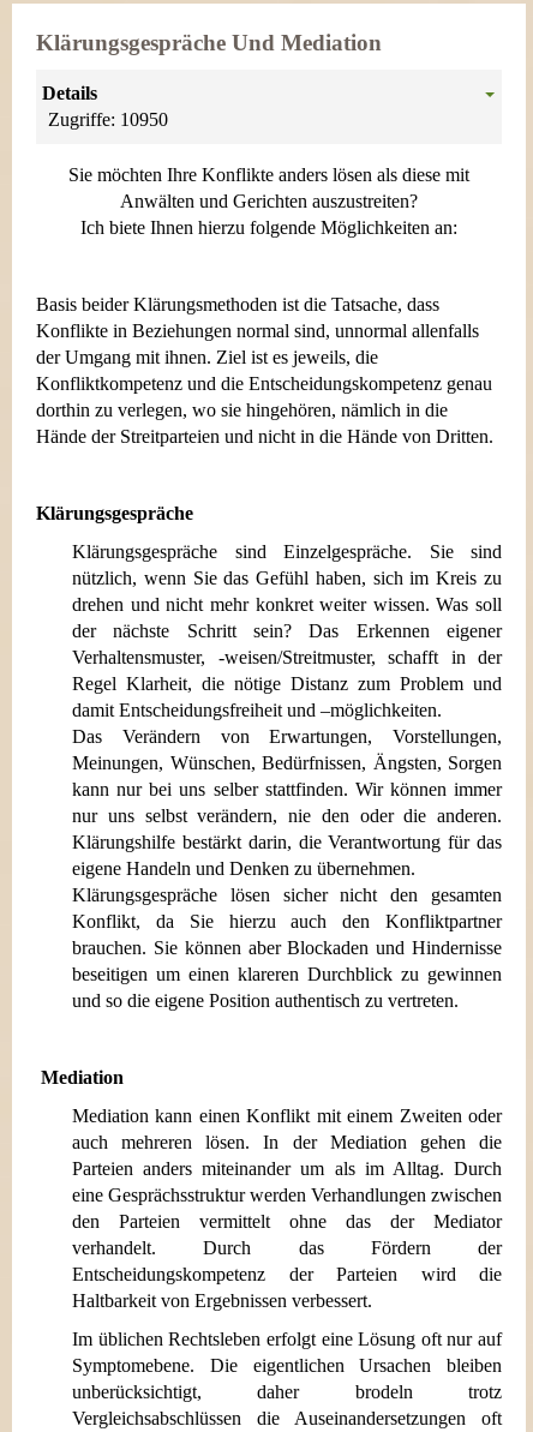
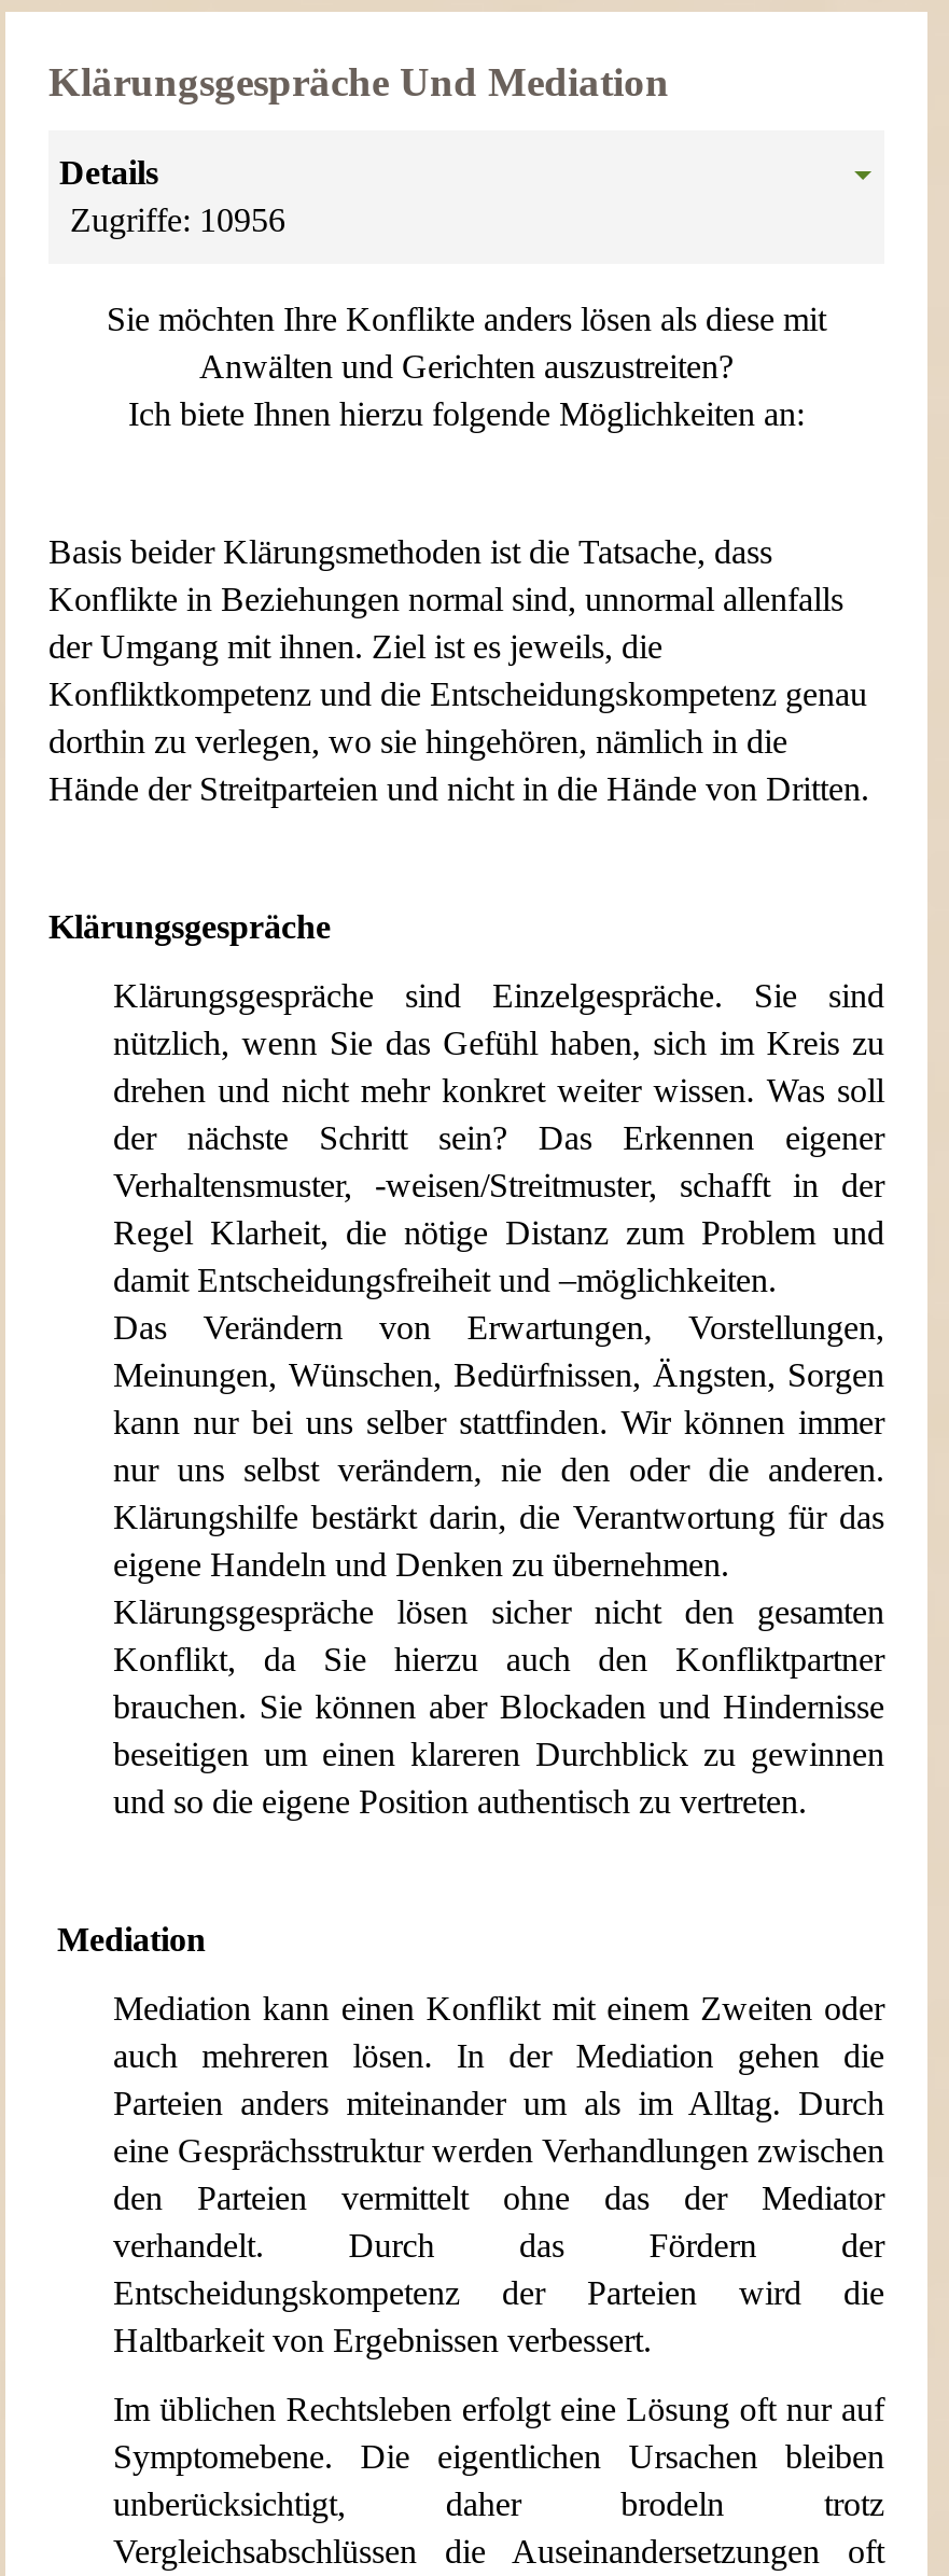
- Zugriffe: 10950
+ Zugriffe: 10956
